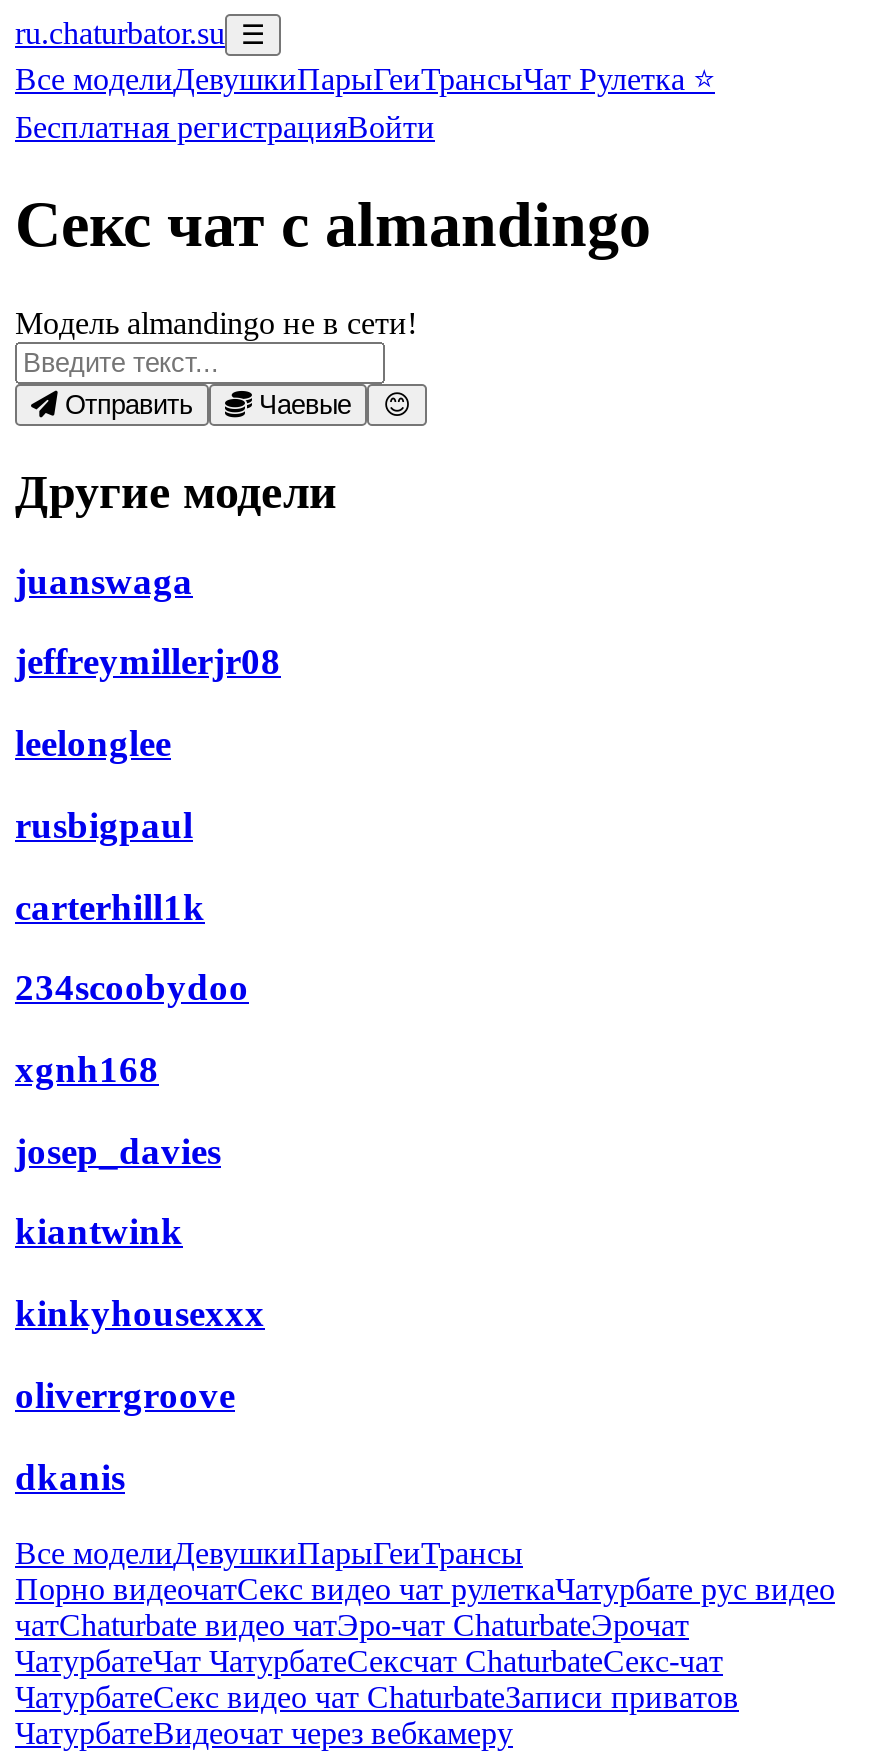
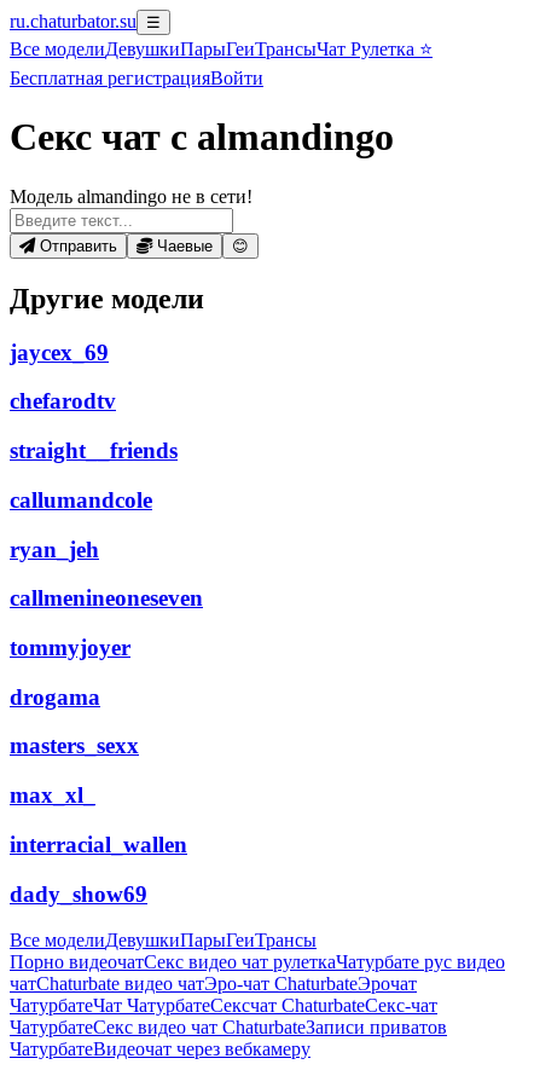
- juanswaga
+ jaycex_69

- jeffreymillerjr08
+ chefarodtv

- leelonglee
+ straight__friends

- rusbigpaul
+ callumandcole

- carterhill1k
+ ryan_jeh

- 234scoobydoo
+ callmenineoneseven

- xgnh168
+ tommyjoyer

- josep_davies
+ drogama

- kiantwink
+ masters_sexx

- kinkyhousexxx
+ max_xl_

- oliverrgroove
+ interracial_wallen

- dkanis
+ dady_show69
